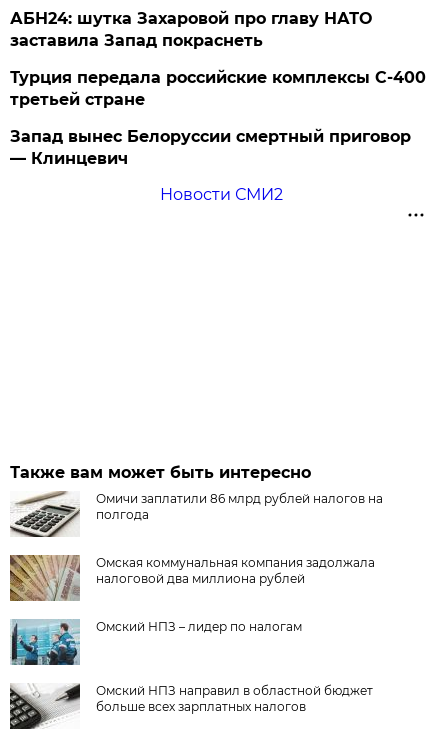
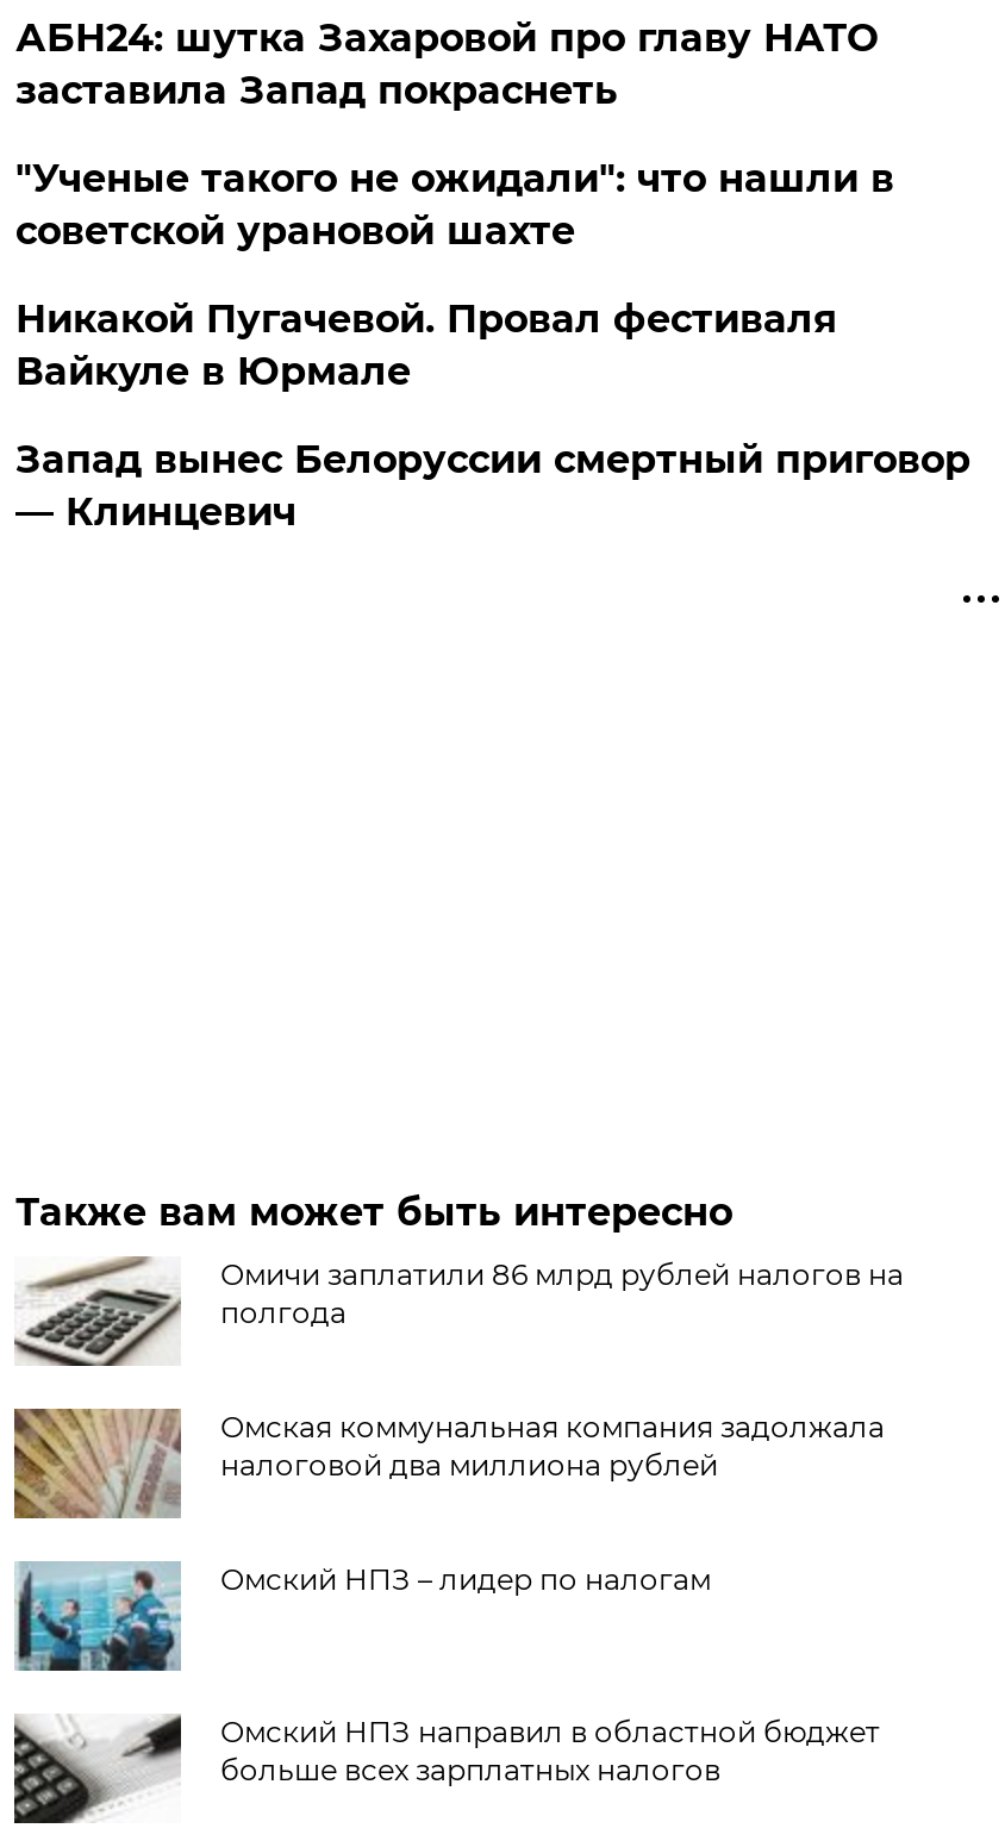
- Турция передала российские комплексы С-400
- третьей стране
+ "Ученые такого не ожидали": что нашли в
+ советской урановой шахте
+ Никакой Пугачевой. Провал фестиваля
+ Вайкуле в Юрмале

moved down: Запад вынес Белоруссии смертный приговор | — Клинцевич

- Новости СМИ2
